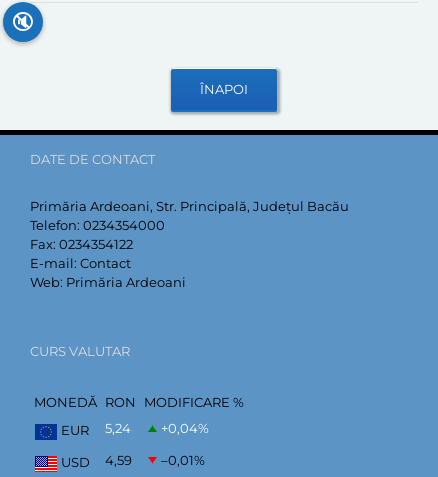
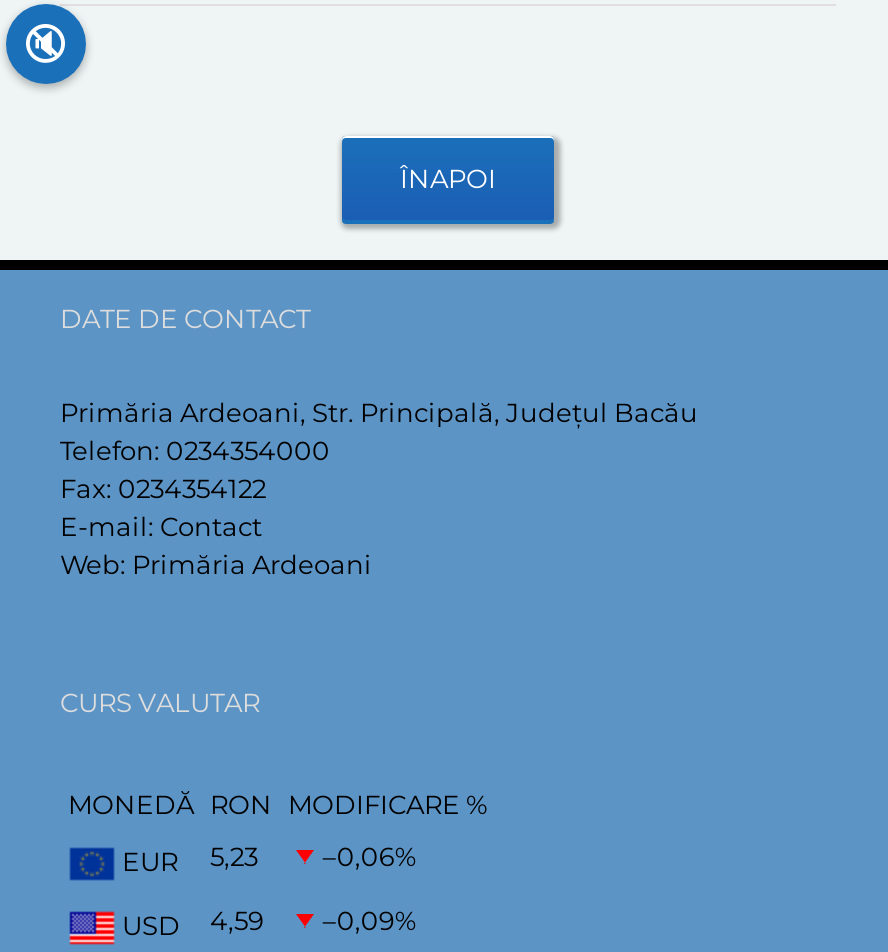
- 5,24
+ 5,23

- +0,04%
+ –0,06%

- USD 4,59 –0,01%
+ USD 4,59 –0,09%
